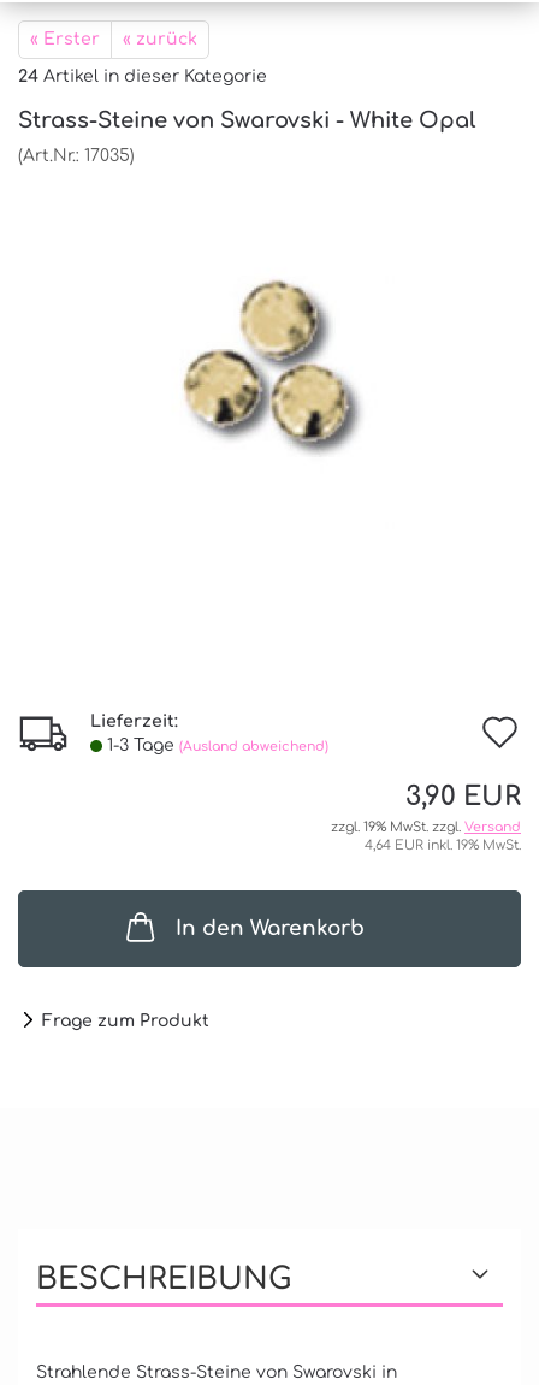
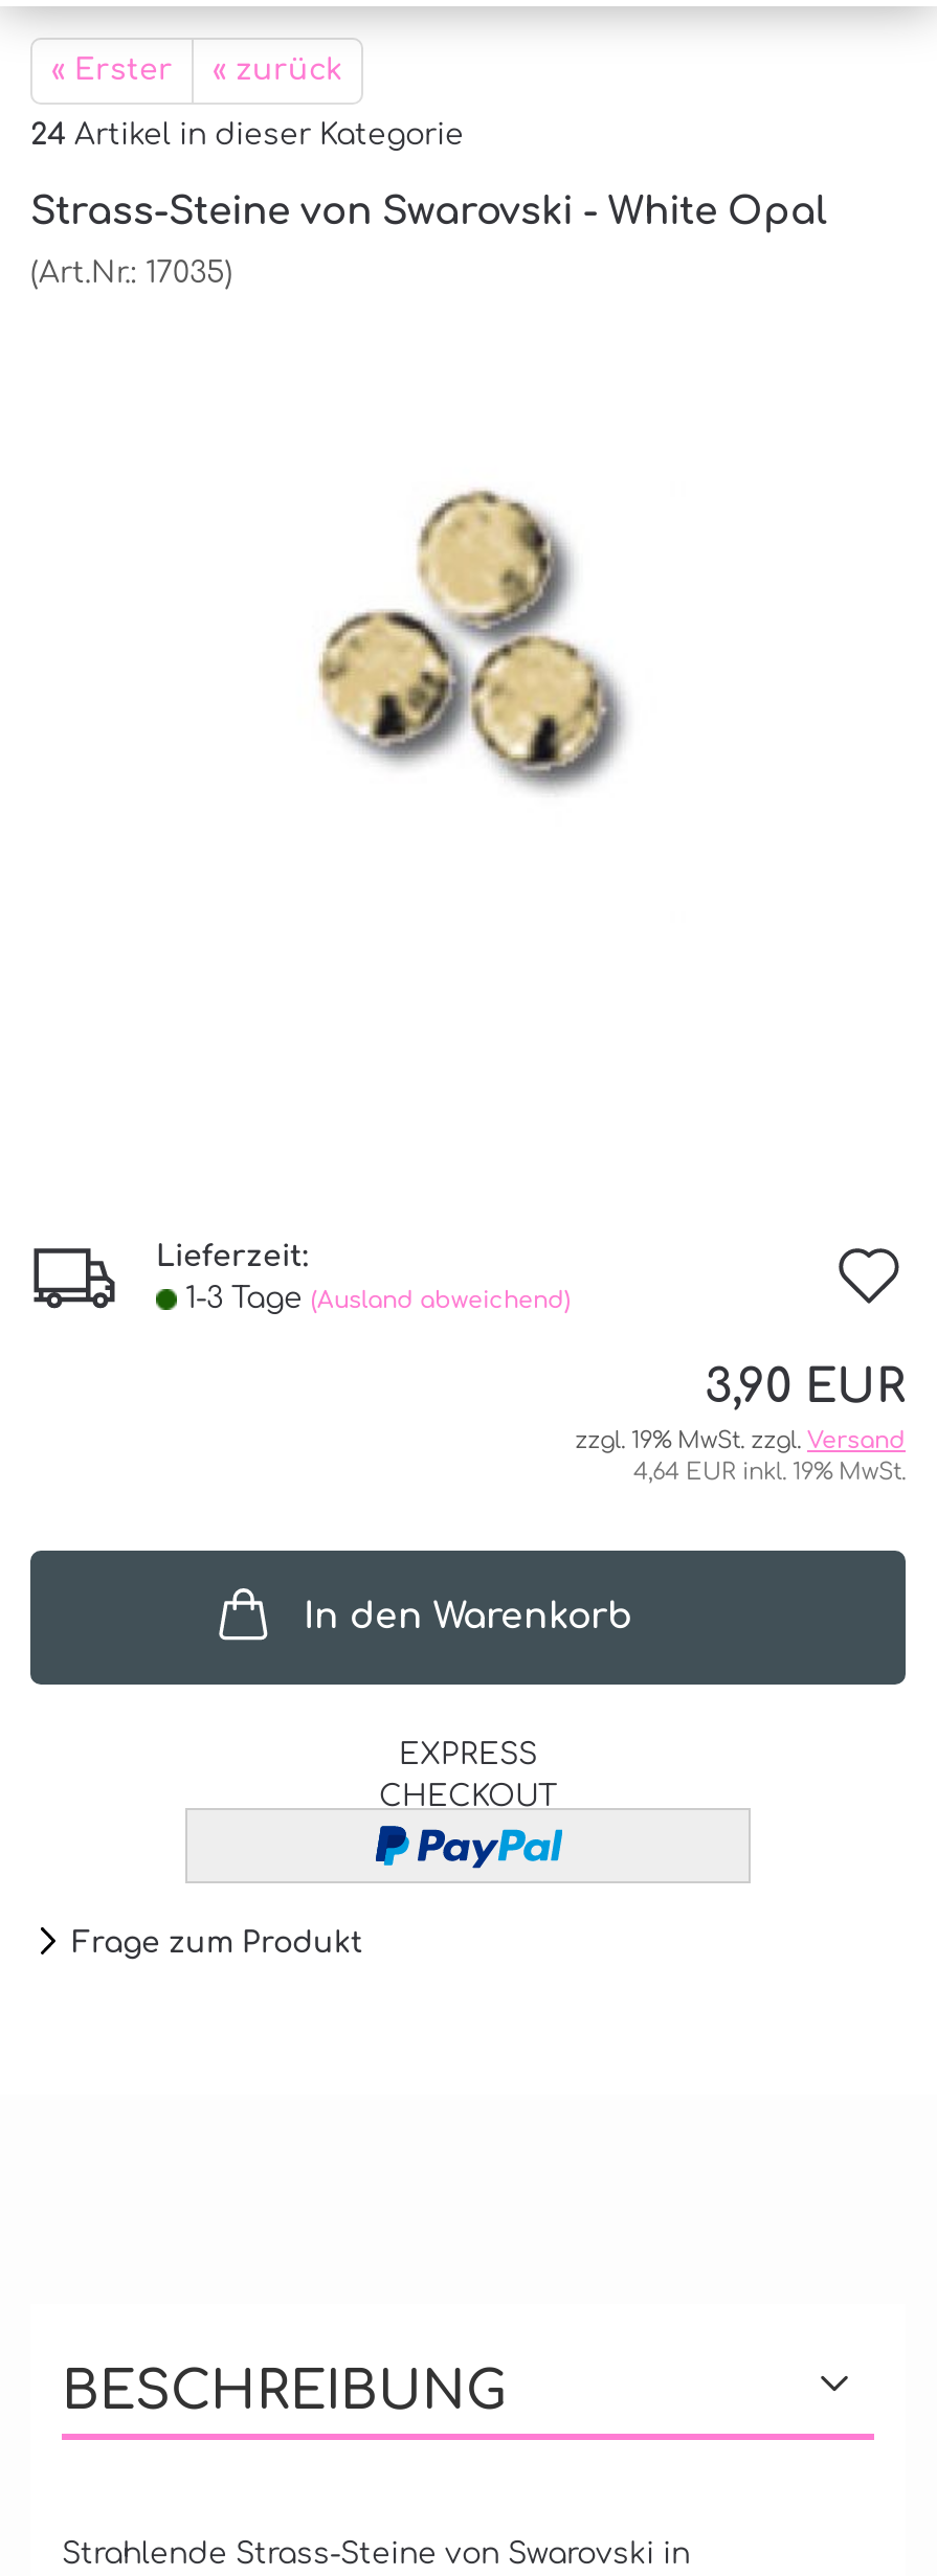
+ [image]
+ EXPRESS
+ CHECKOUT
